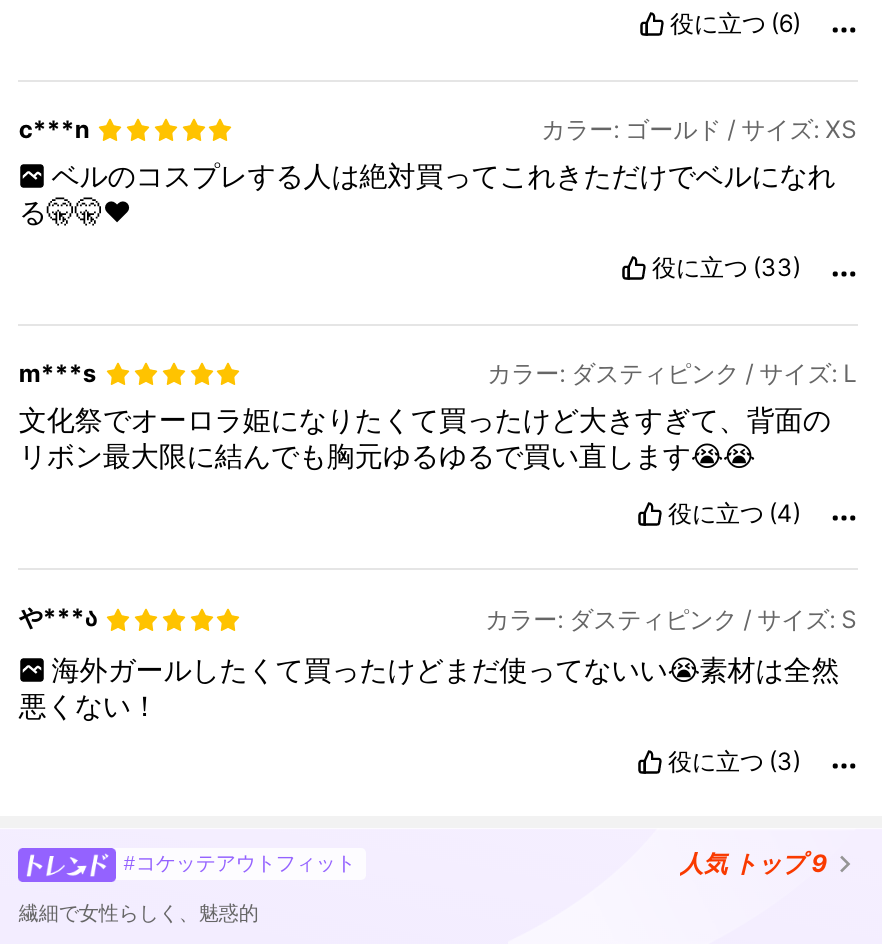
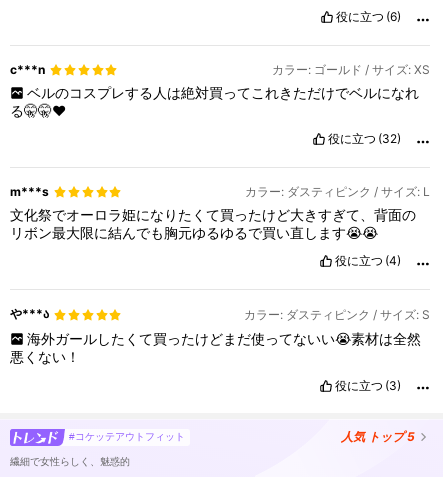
- 役に立つ (33)
+ 役に立つ (32)

- 人気トップ 9
+ 人気トップ 5
